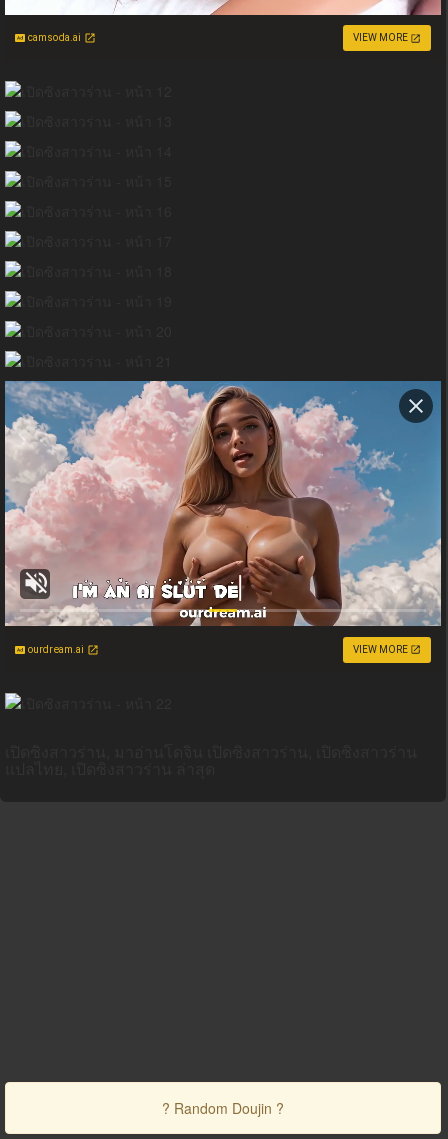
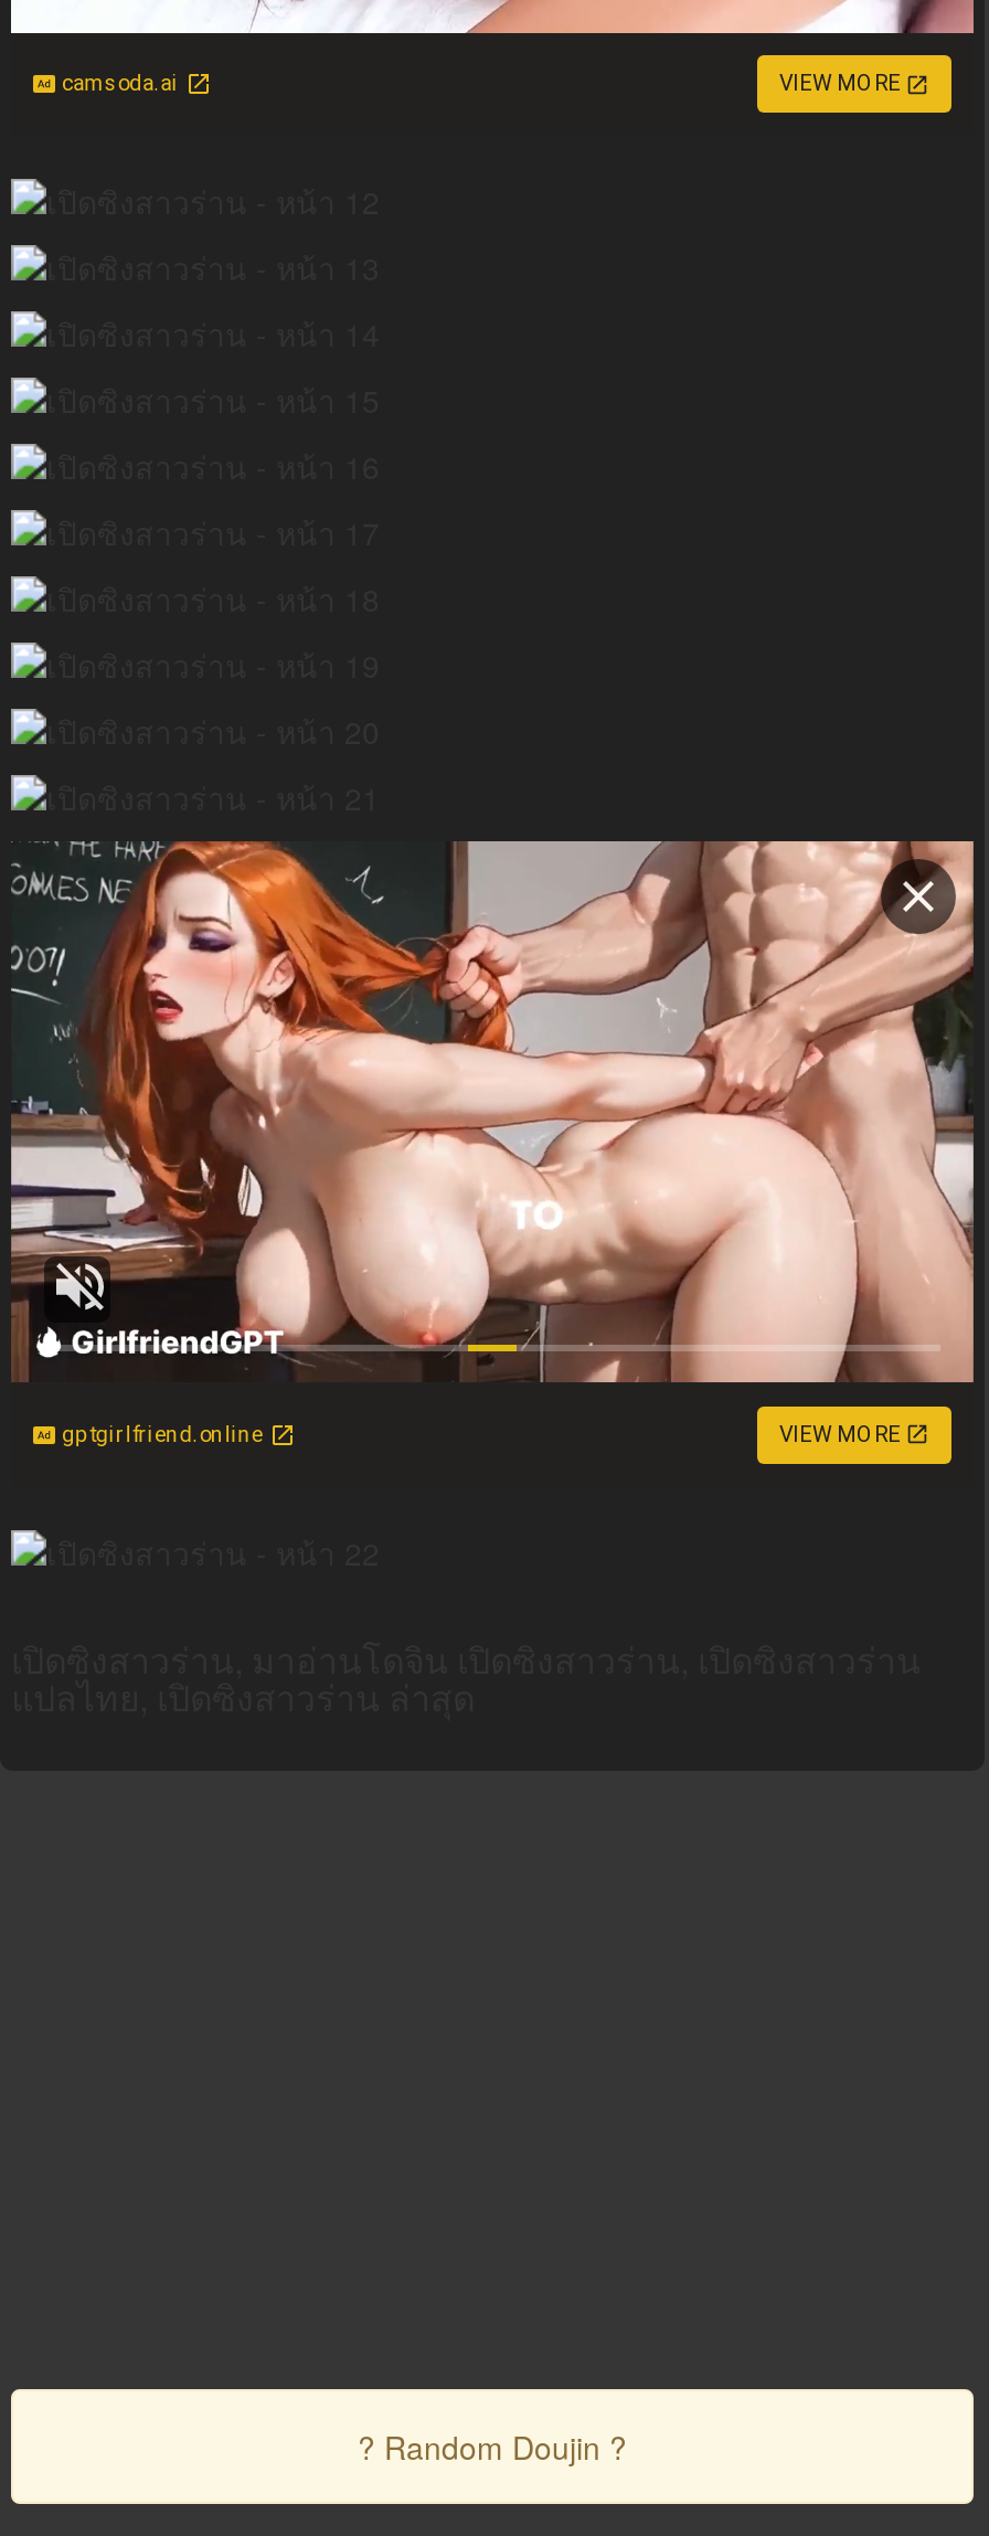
- [image]
- ourdream.ai
+ [image]
+ gptgirlfriend.online
